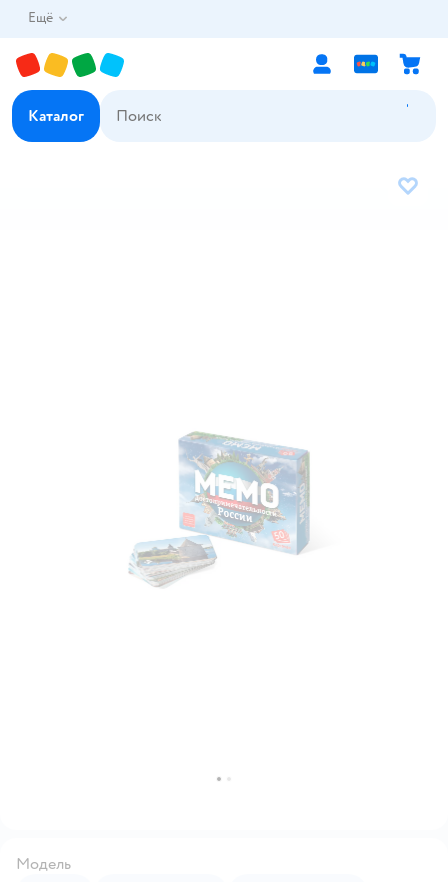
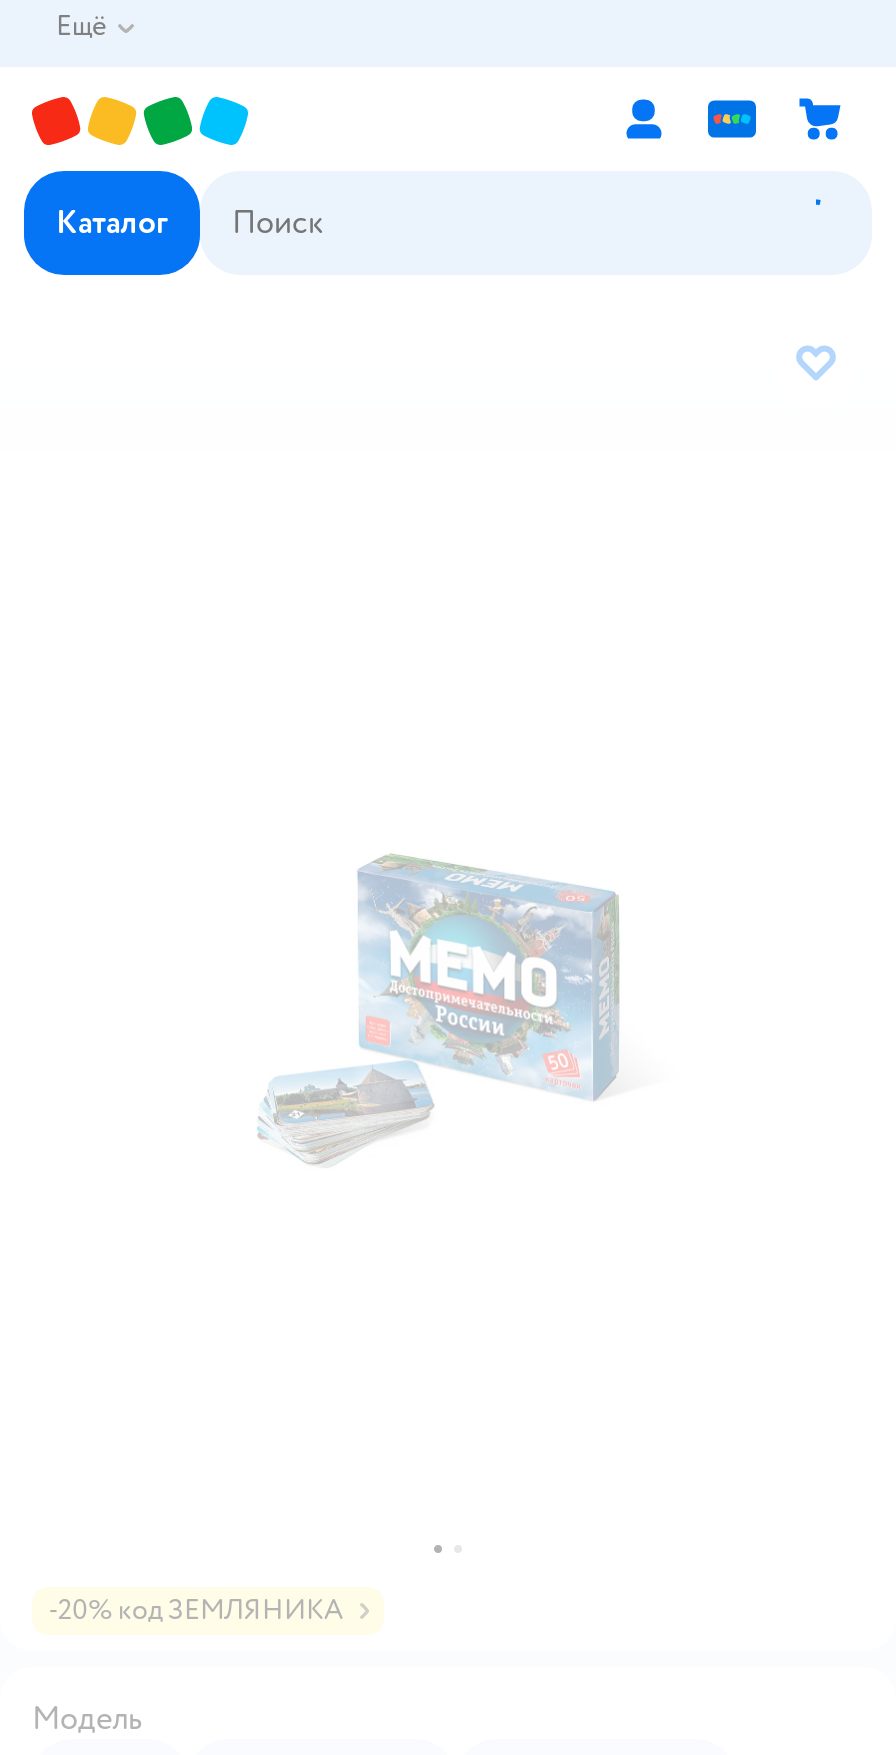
+ -20% код ЗЕМЛЯНИКА
